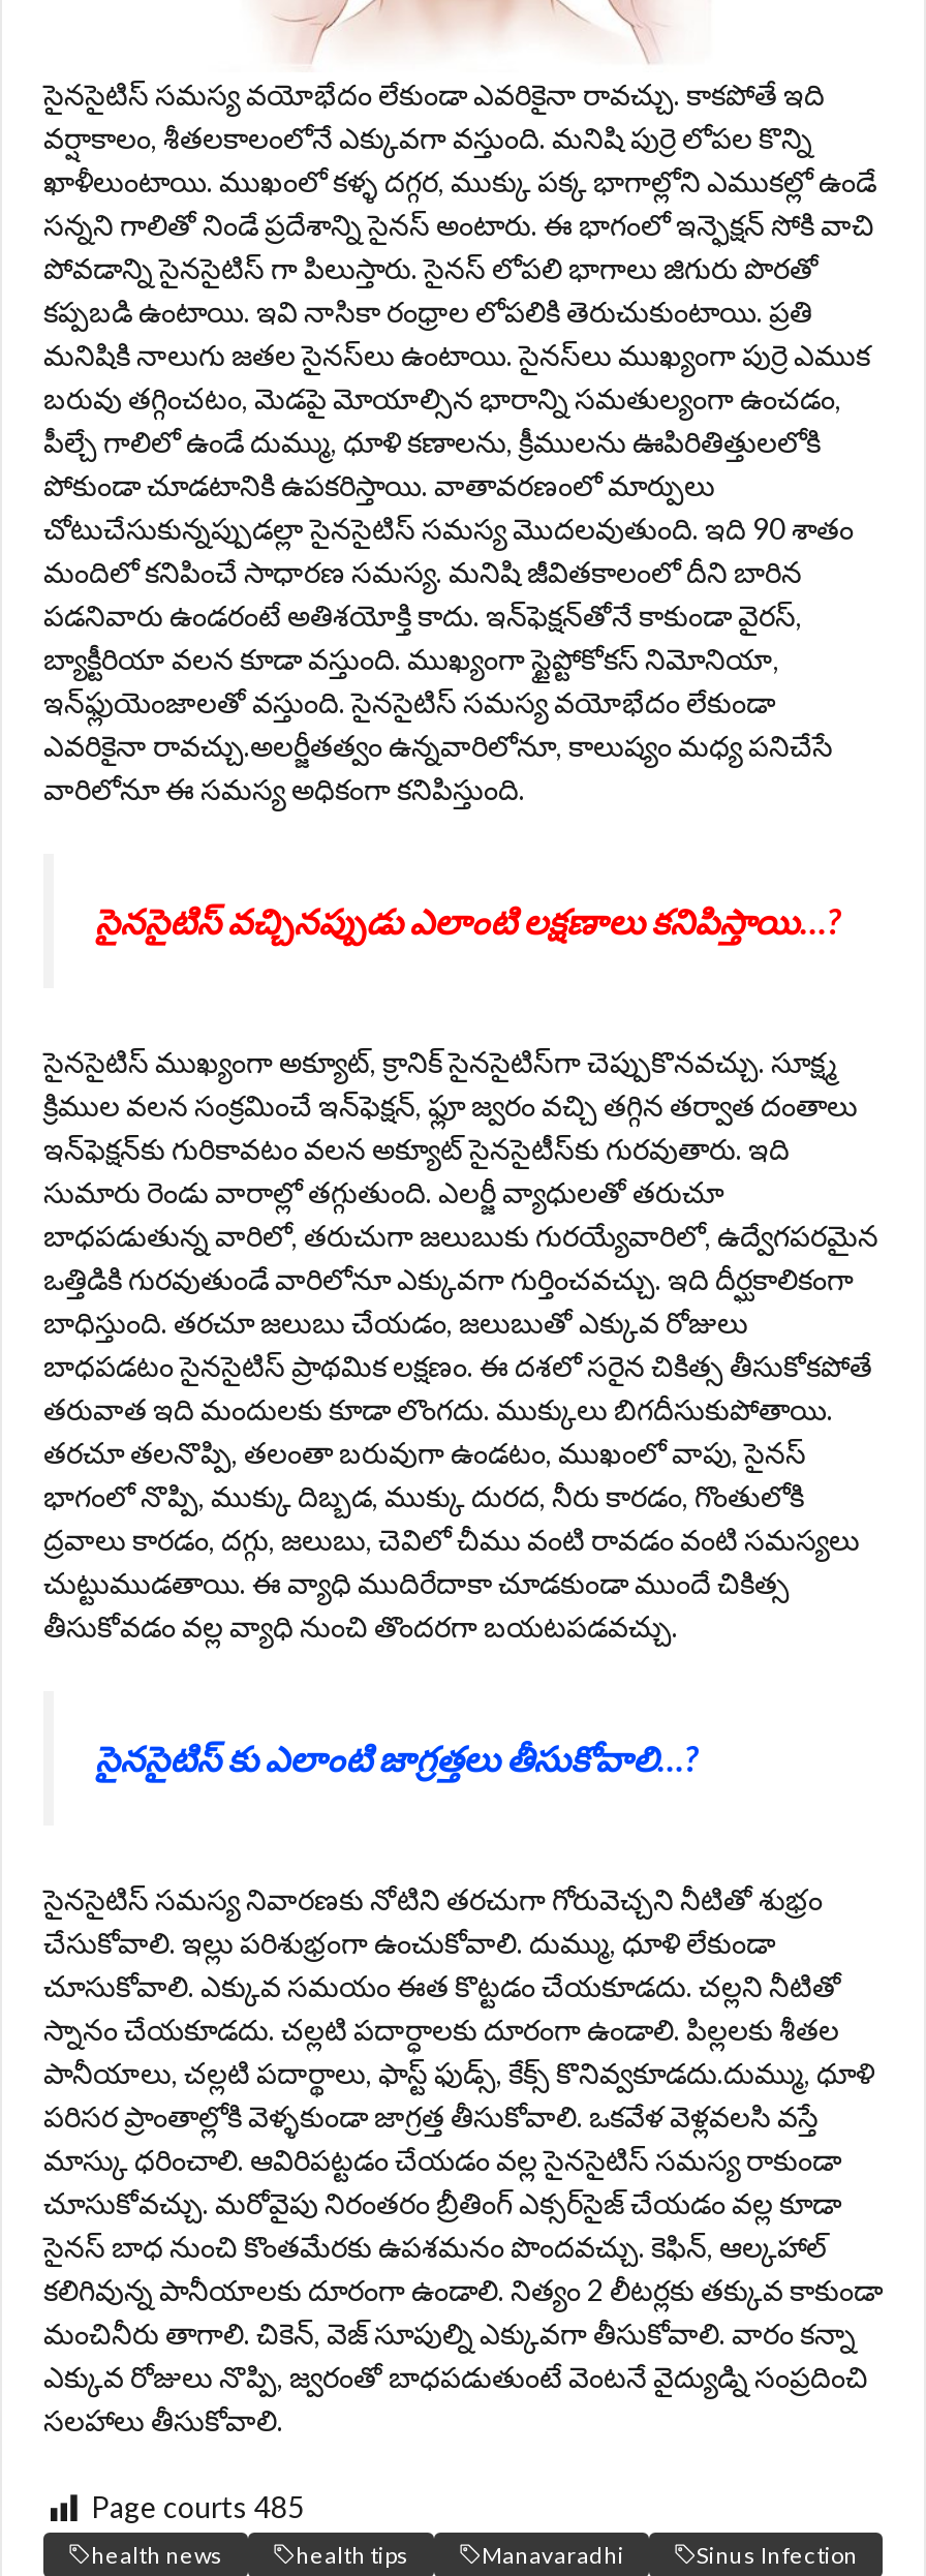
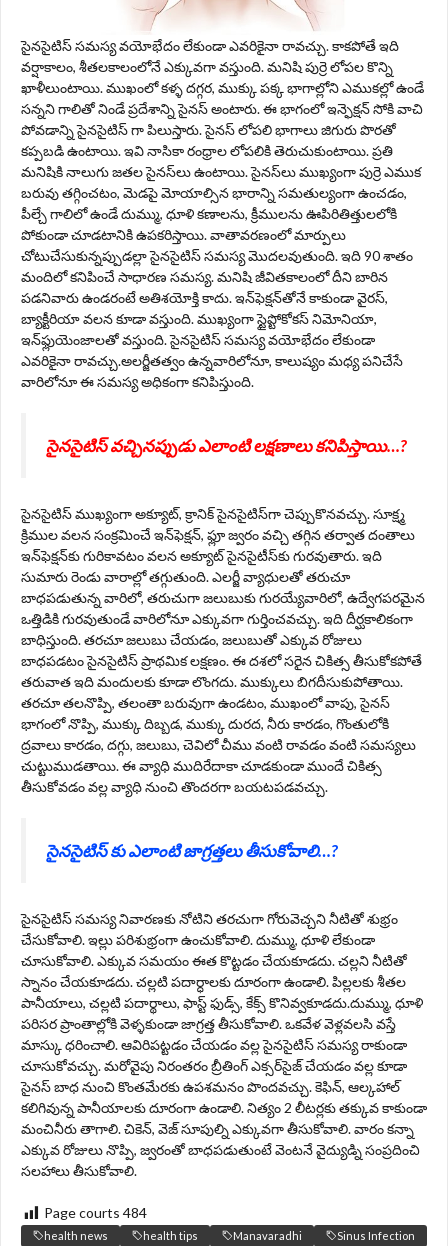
- Page courts 485
+ Page courts 484
